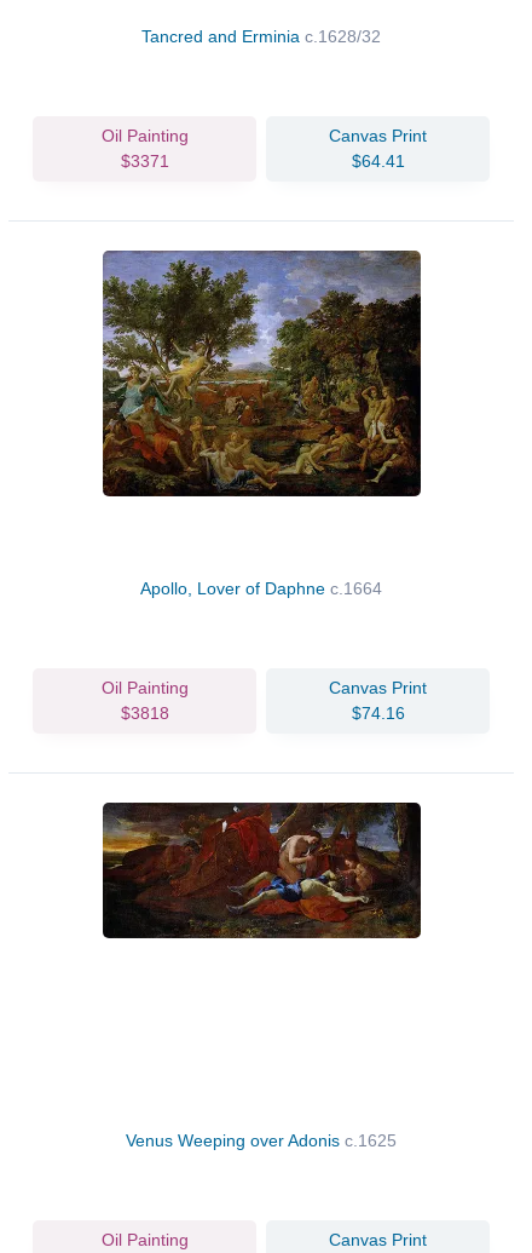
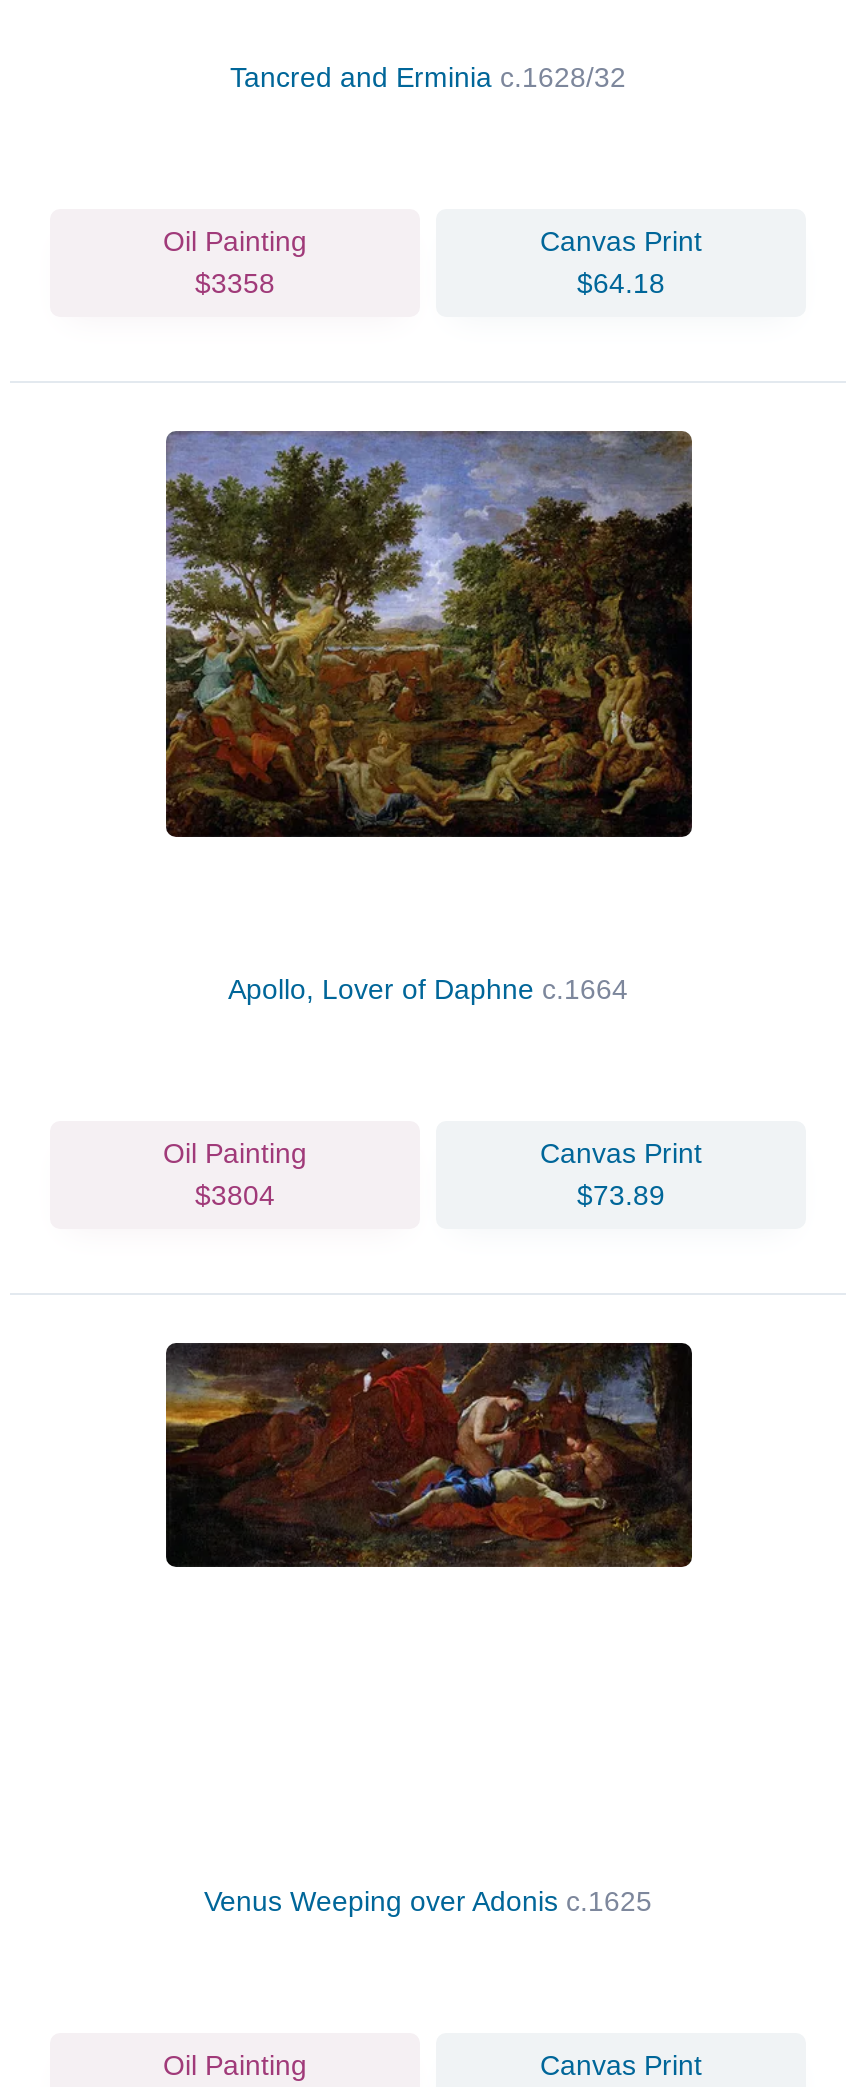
- $3371
+ $3358

- $64.41
+ $64.18

- $3818
+ $3804

- $74.16
+ $73.89
